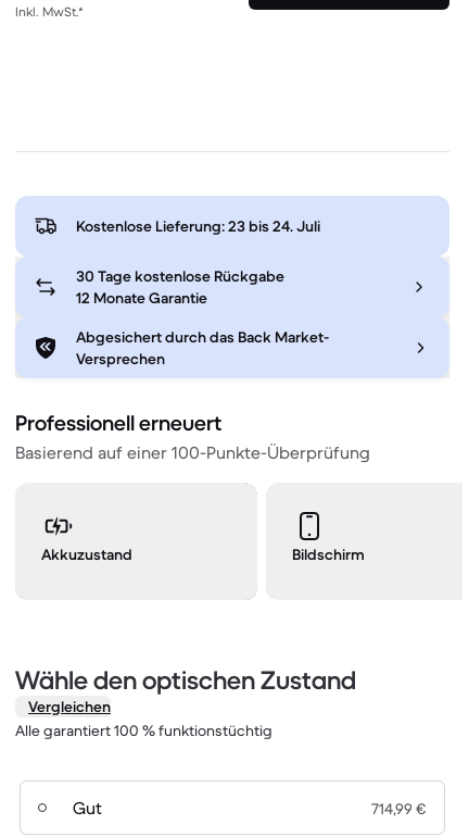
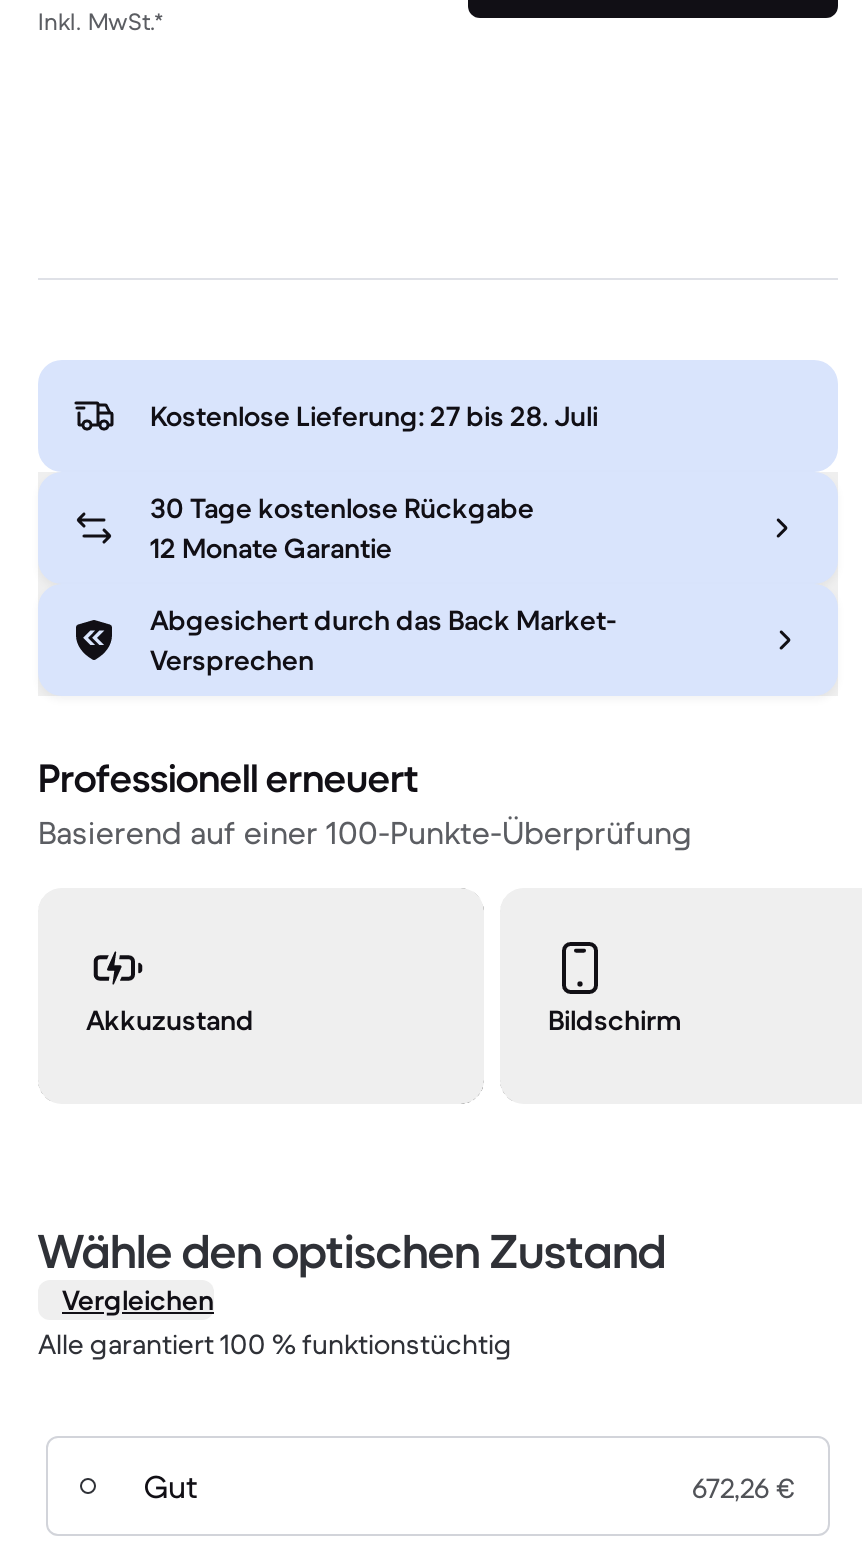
- Kostenlose Lieferung: 23 bis 24. Juli
+ Kostenlose Lieferung: 27 bis 28. Juli

- 714,99 €
+ 672,26 €
